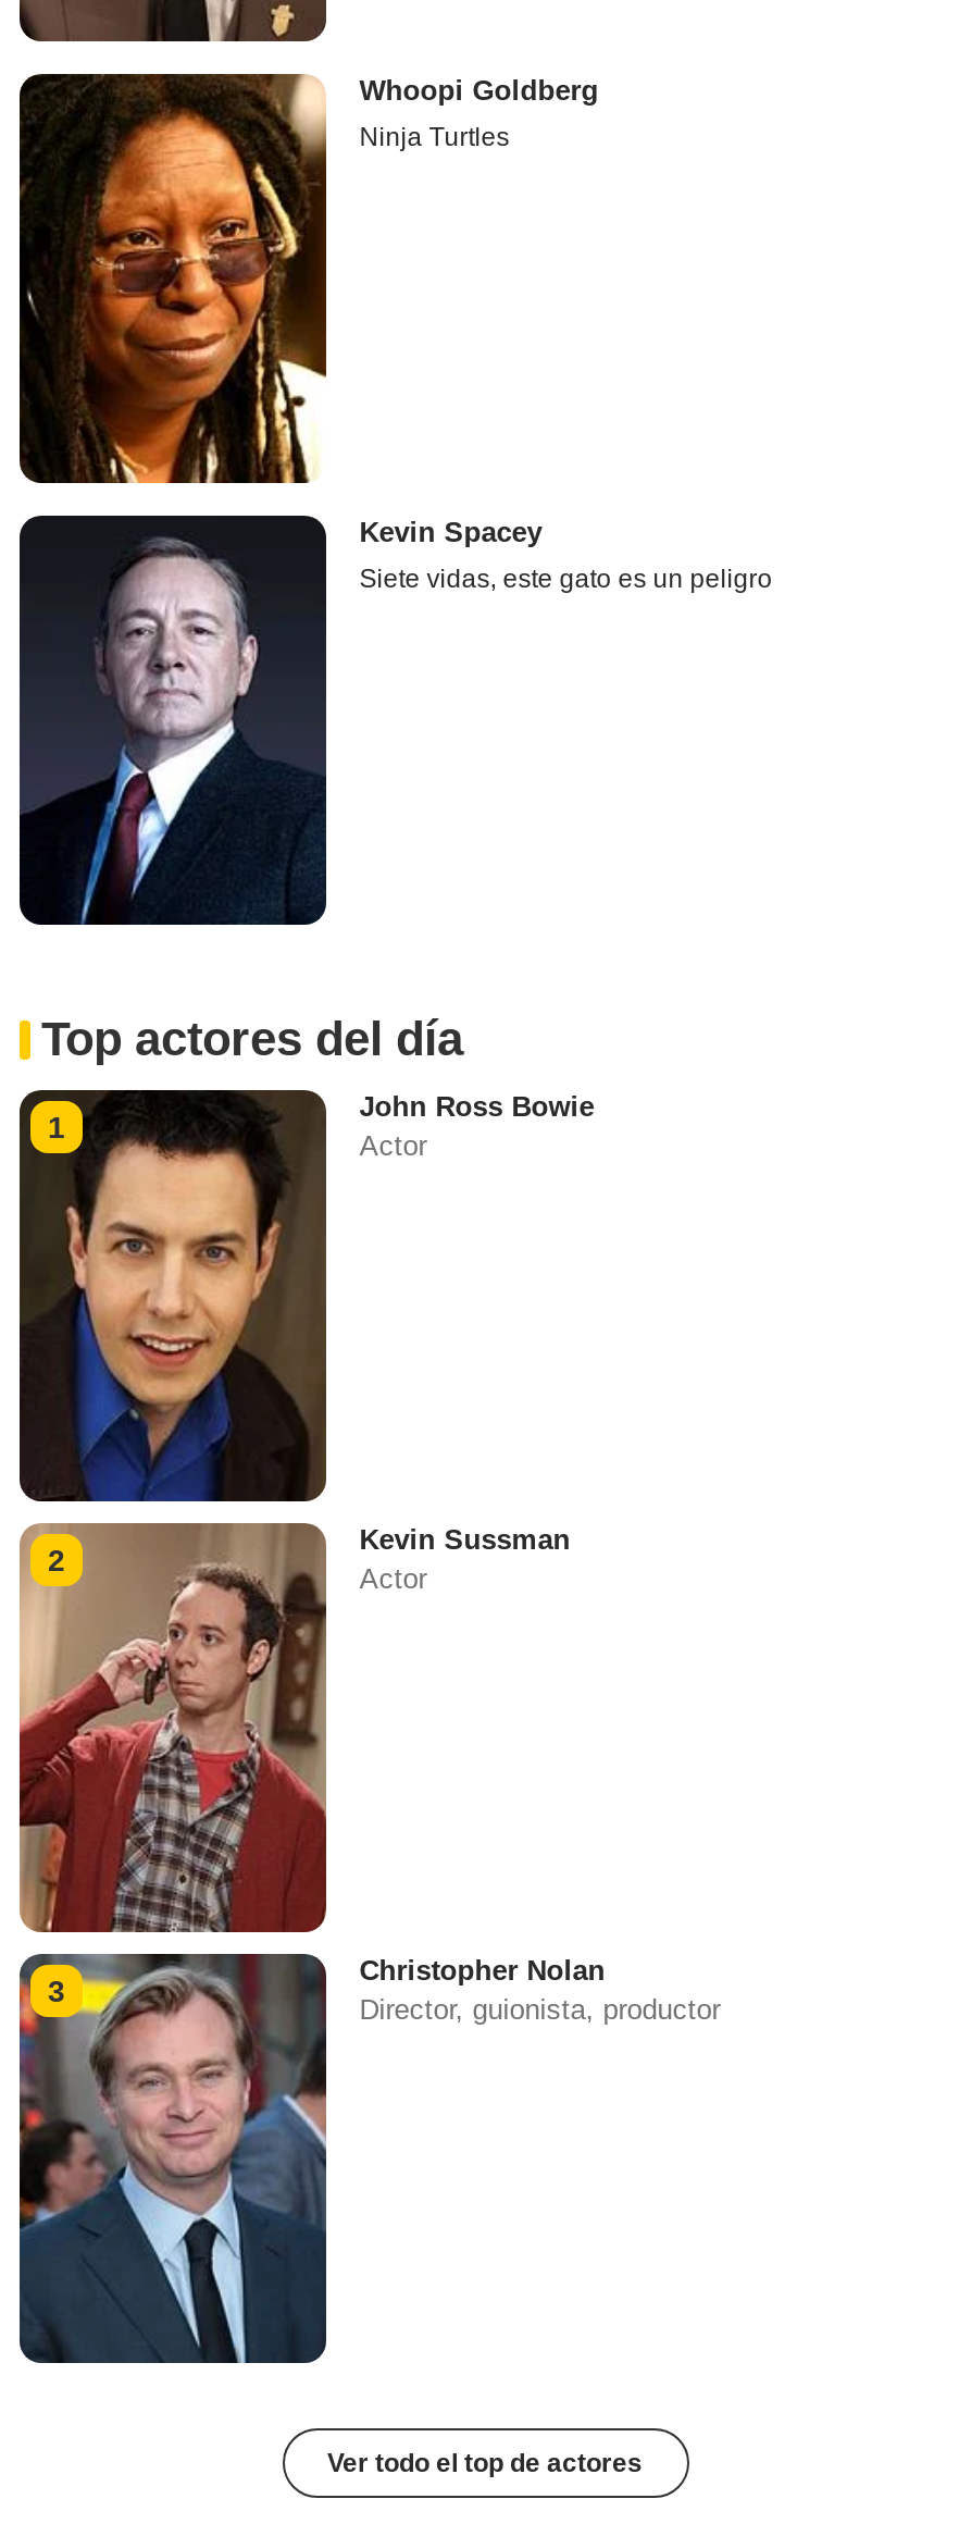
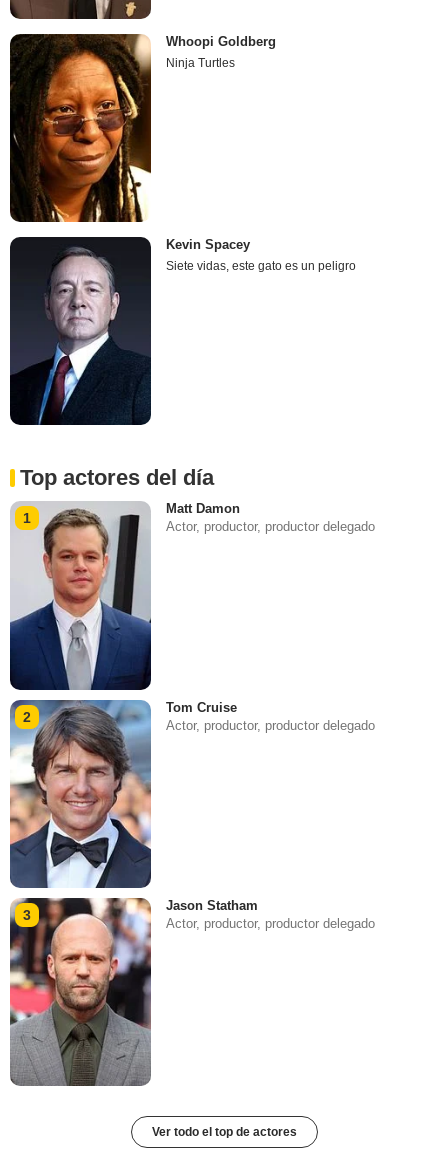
- [image]
- John Ross Bowie
- Actor
+ [image]
+ Matt Damon
+ Actor, productor, productor delegado

- [image]
- Kevin Sussman
- Actor
+ [image]
+ Tom Cruise
+ Actor, productor, productor delegado

- [image]
- Christopher Nolan
- Director, guionista, productor
+ [image]
+ Jason Statham
+ Actor, productor, productor delegado
